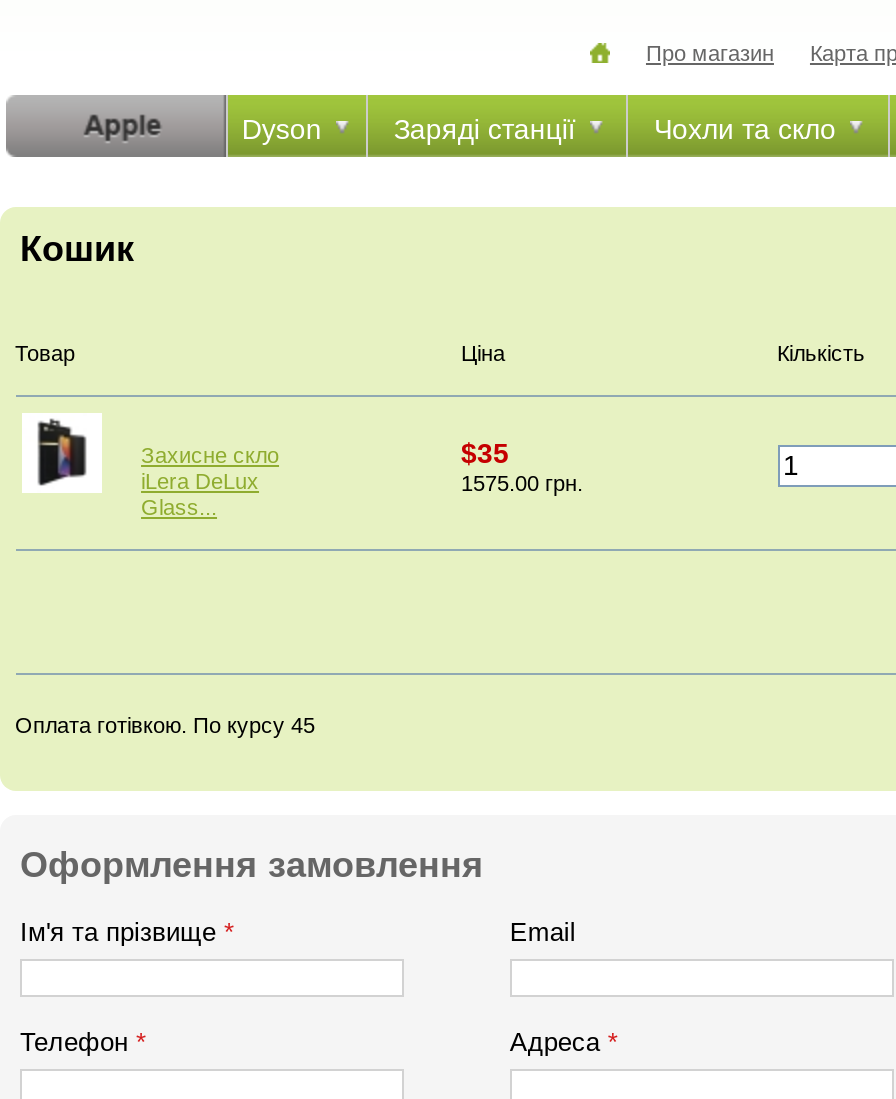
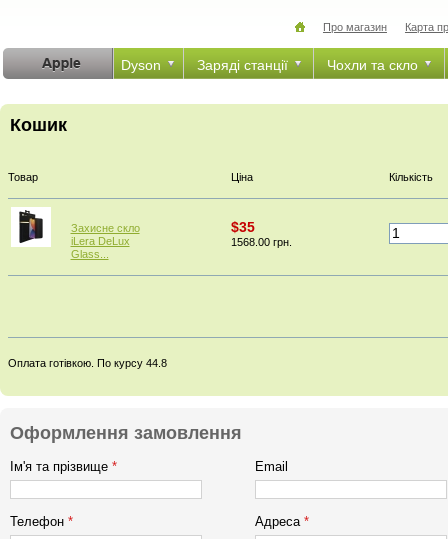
- 1575.00 грн.
+ 1568.00 грн.

- Оплата готівкою. По курсу 45
+ Оплата готівкою. По курсу 44.8
